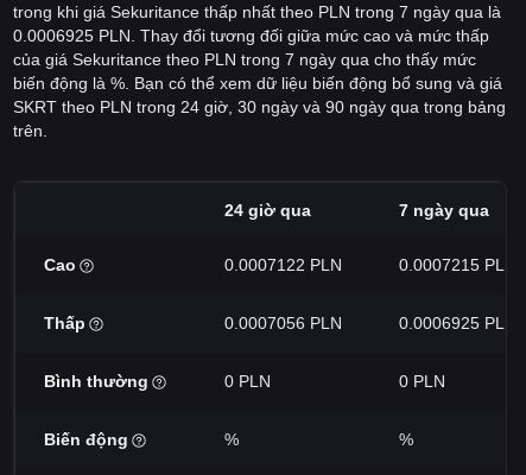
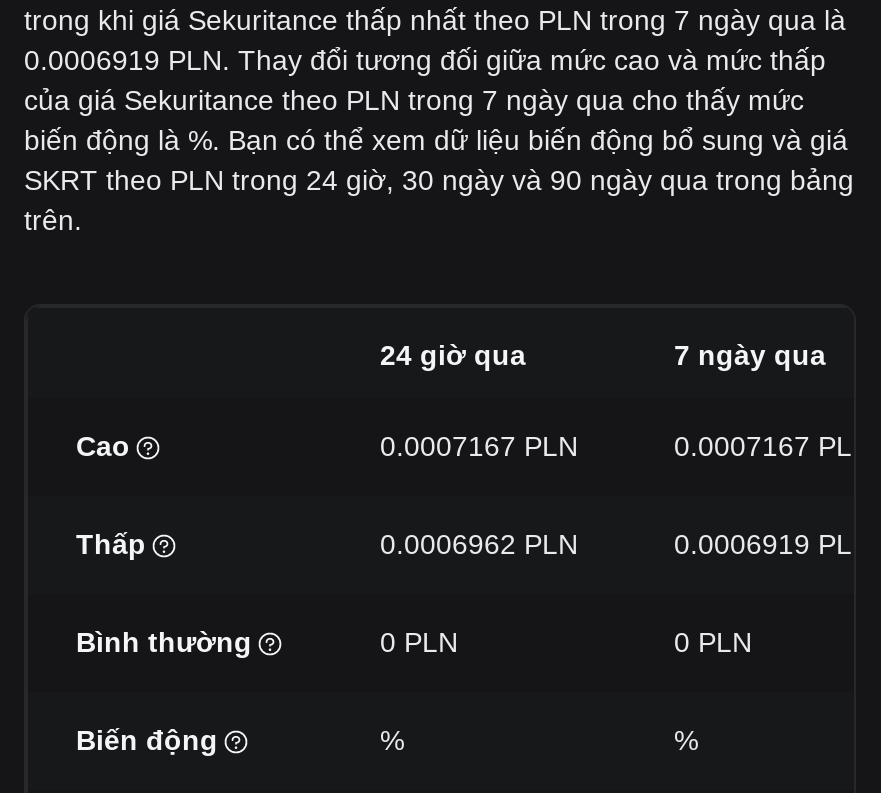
- 0.0006925 PLN. Thay đổi tương đối giữa mức cao và mức thấp
+ 0.0006919 PLN. Thay đổi tương đối giữa mức cao và mức thấp

- 0.0007122 PLN
+ 0.0007167 PLN

- 0.0007215 PLN
+ 0.0007167 PLN

- 0.0007056 PLN
+ 0.0006962 PLN

- 0.0006925 PLN
+ 0.0006919 PLN
